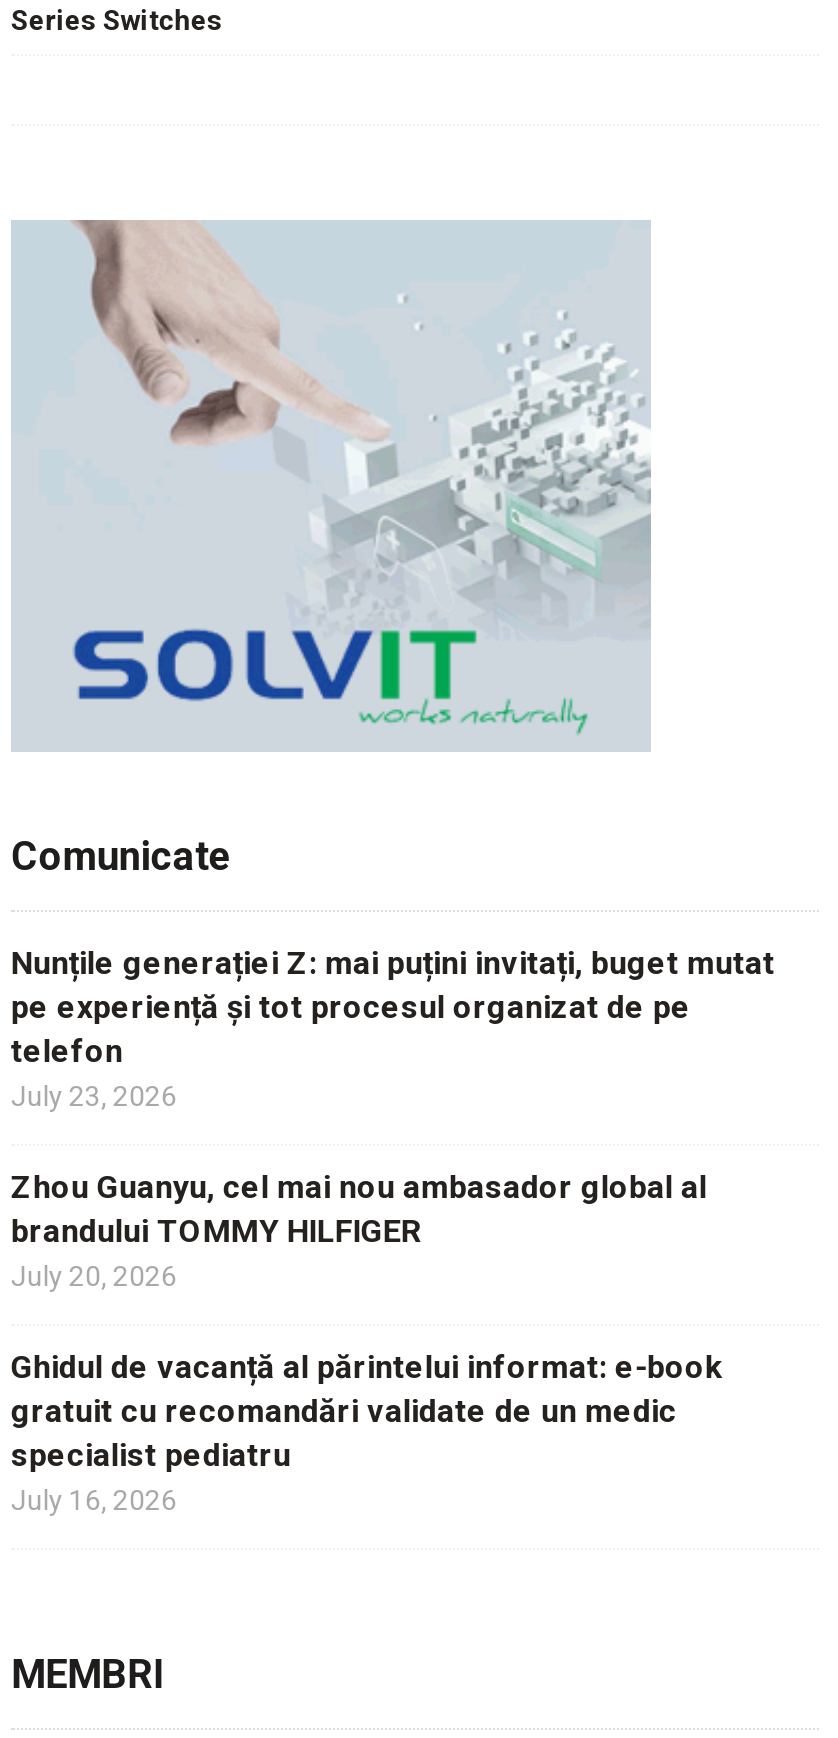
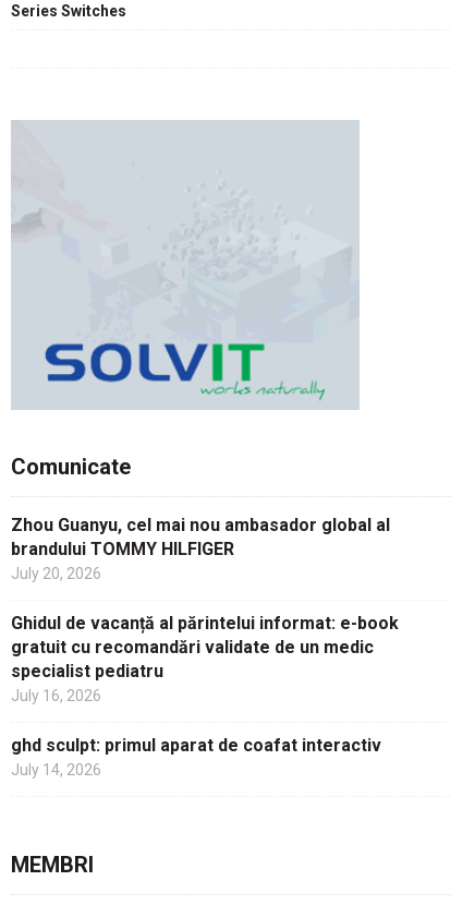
- [image]

- Nunțile generației Z: mai puțini invitați, buget mutat
- pe experiență și tot procesul organizat de pe
- telefon
- July 23, 2026

moved up: Zhou Guanyu, cel mai nou ambasador global al | brandului TOMMY HILFIGER | July 20, 2026 | Ghidul de vacanță al părintelui informat: e-book | gratuit cu recomandări validate de un medic | specialist pediatru | July 16, 2026

+ ghd sculpt: primul aparat de coafat interactiv
+ July 14, 2026
